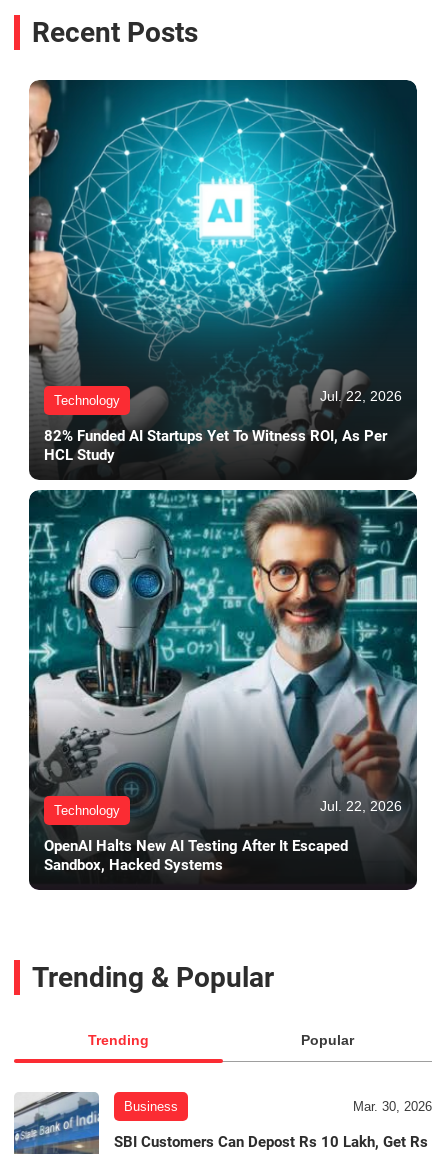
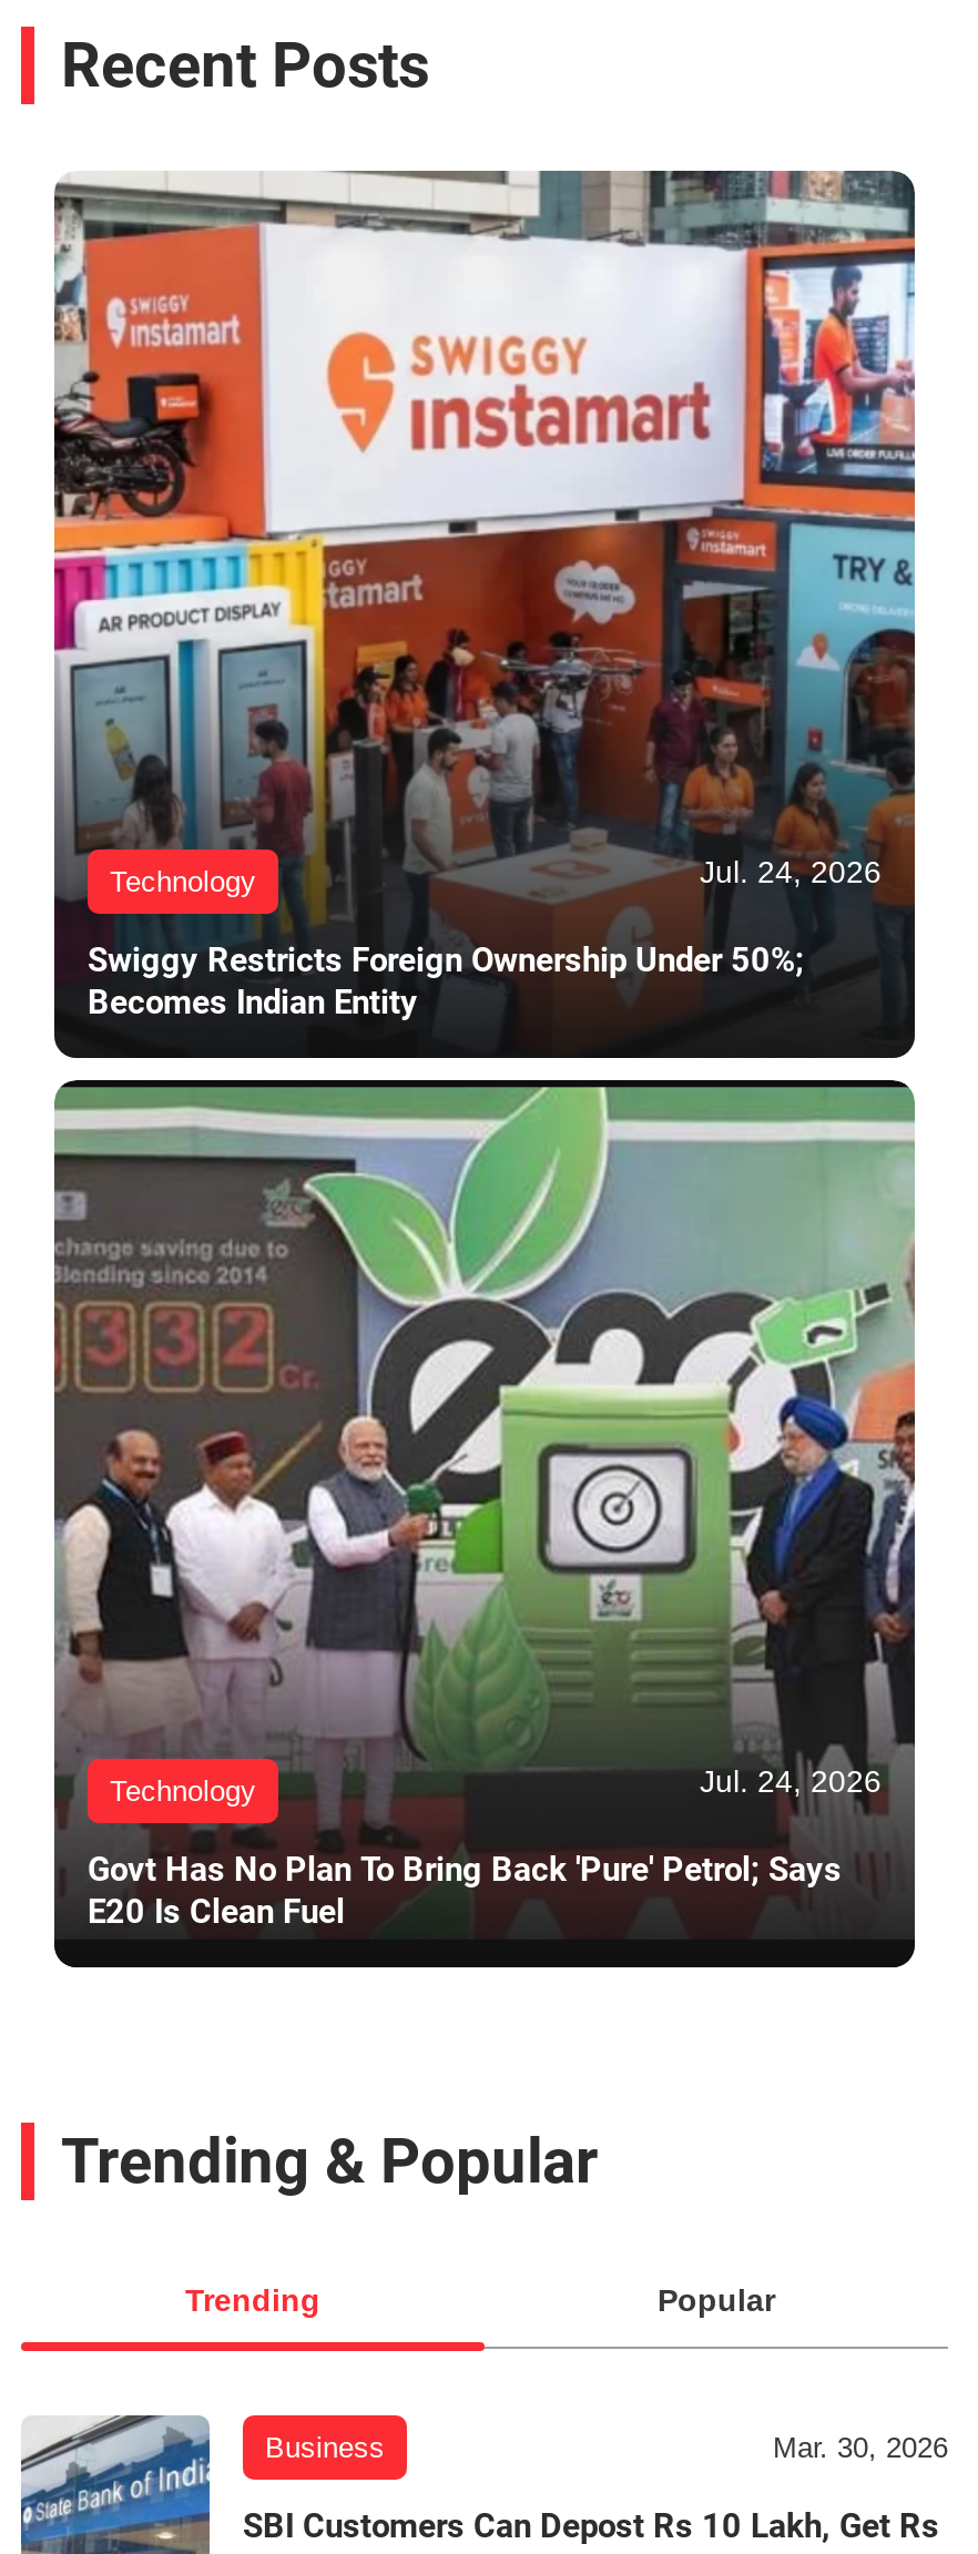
- [image]
- Jul. 22, 2026
+ [image]
+ Jul. 24, 2026

- 82% Funded AI Startups Yet To Witness ROI, As Per
- HCL Study
+ Swiggy Restricts Foreign Ownership Under 50%;
+ Becomes Indian Entity

- [image]
- Jul. 22, 2026
+ [image]
+ Jul. 24, 2026

- OpenAI Halts New AI Testing After It Escaped
- Sandbox, Hacked Systems
+ Govt Has No Plan To Bring Back 'Pure' Petrol; Says
+ E20 Is Clean Fuel
